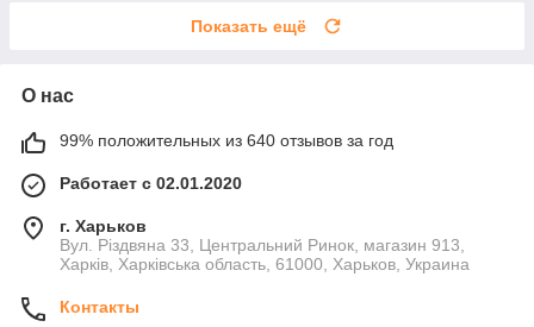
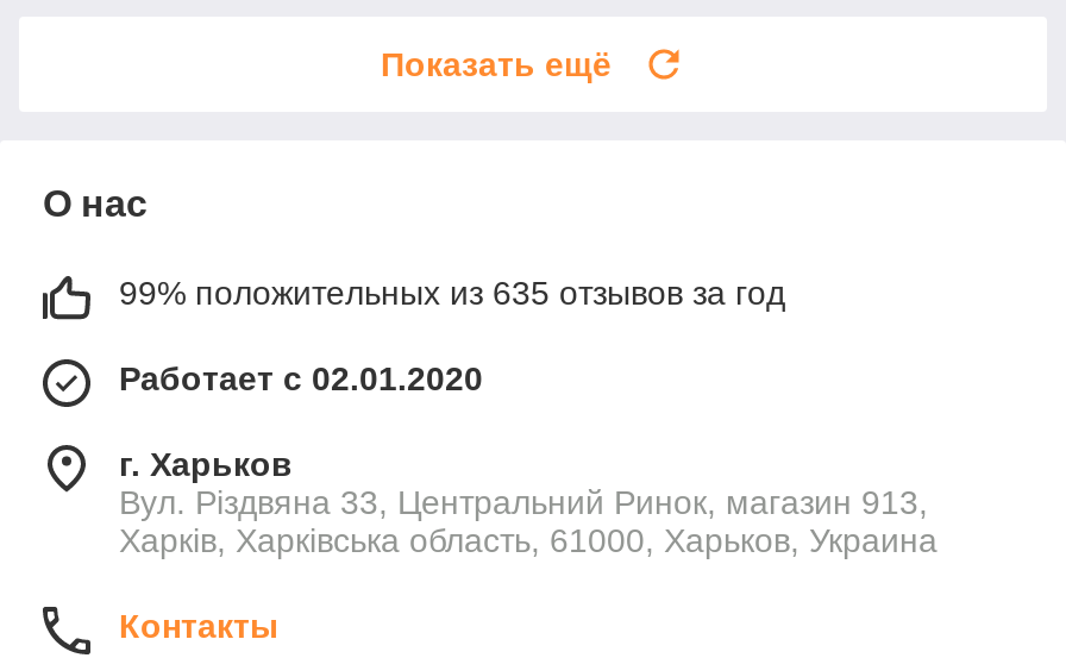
- 99% положительных из 640 отзывов за год
+ 99% положительных из 635 отзывов за год
